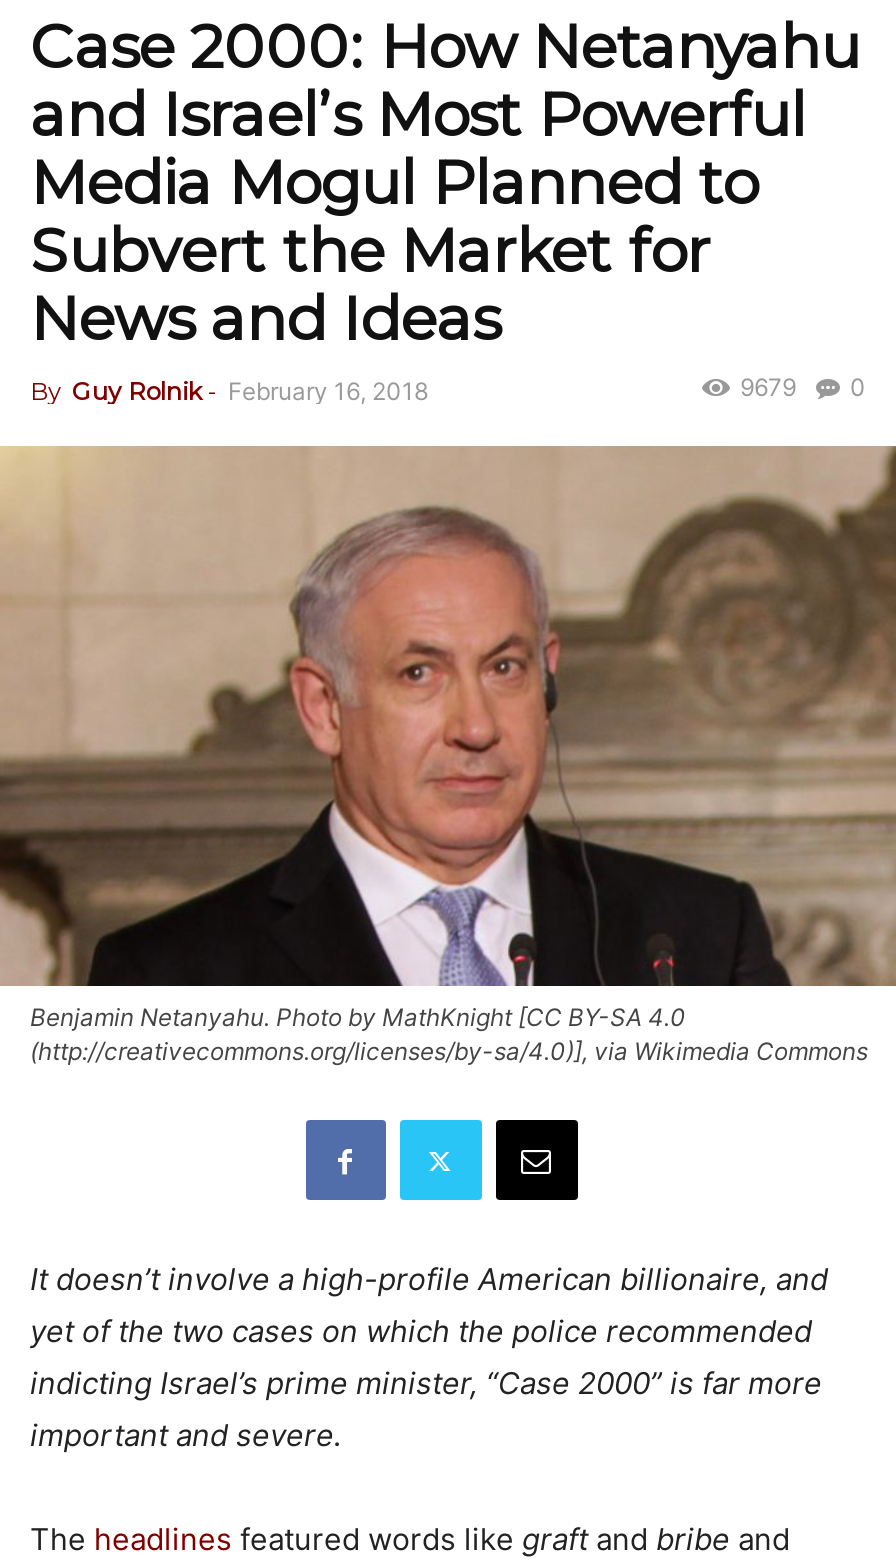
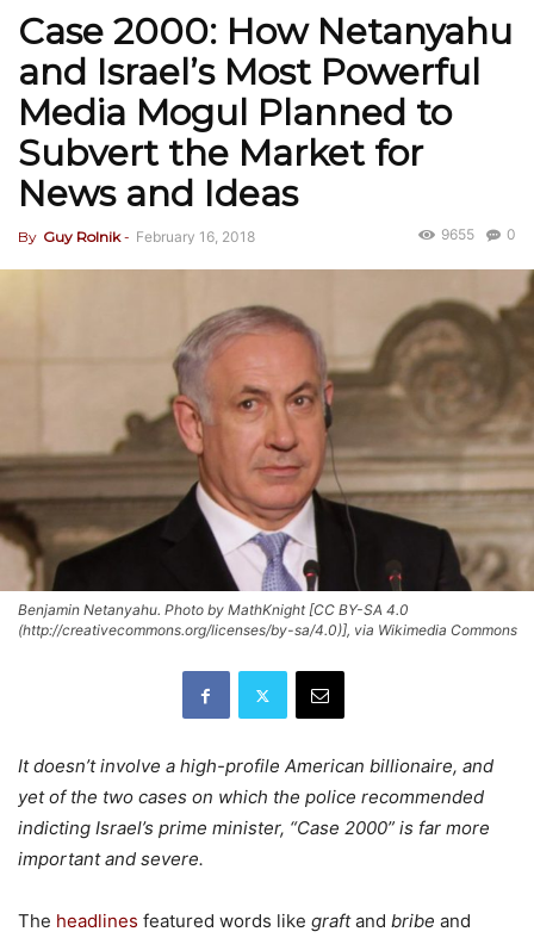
- 9679 0
+ 9655 0
